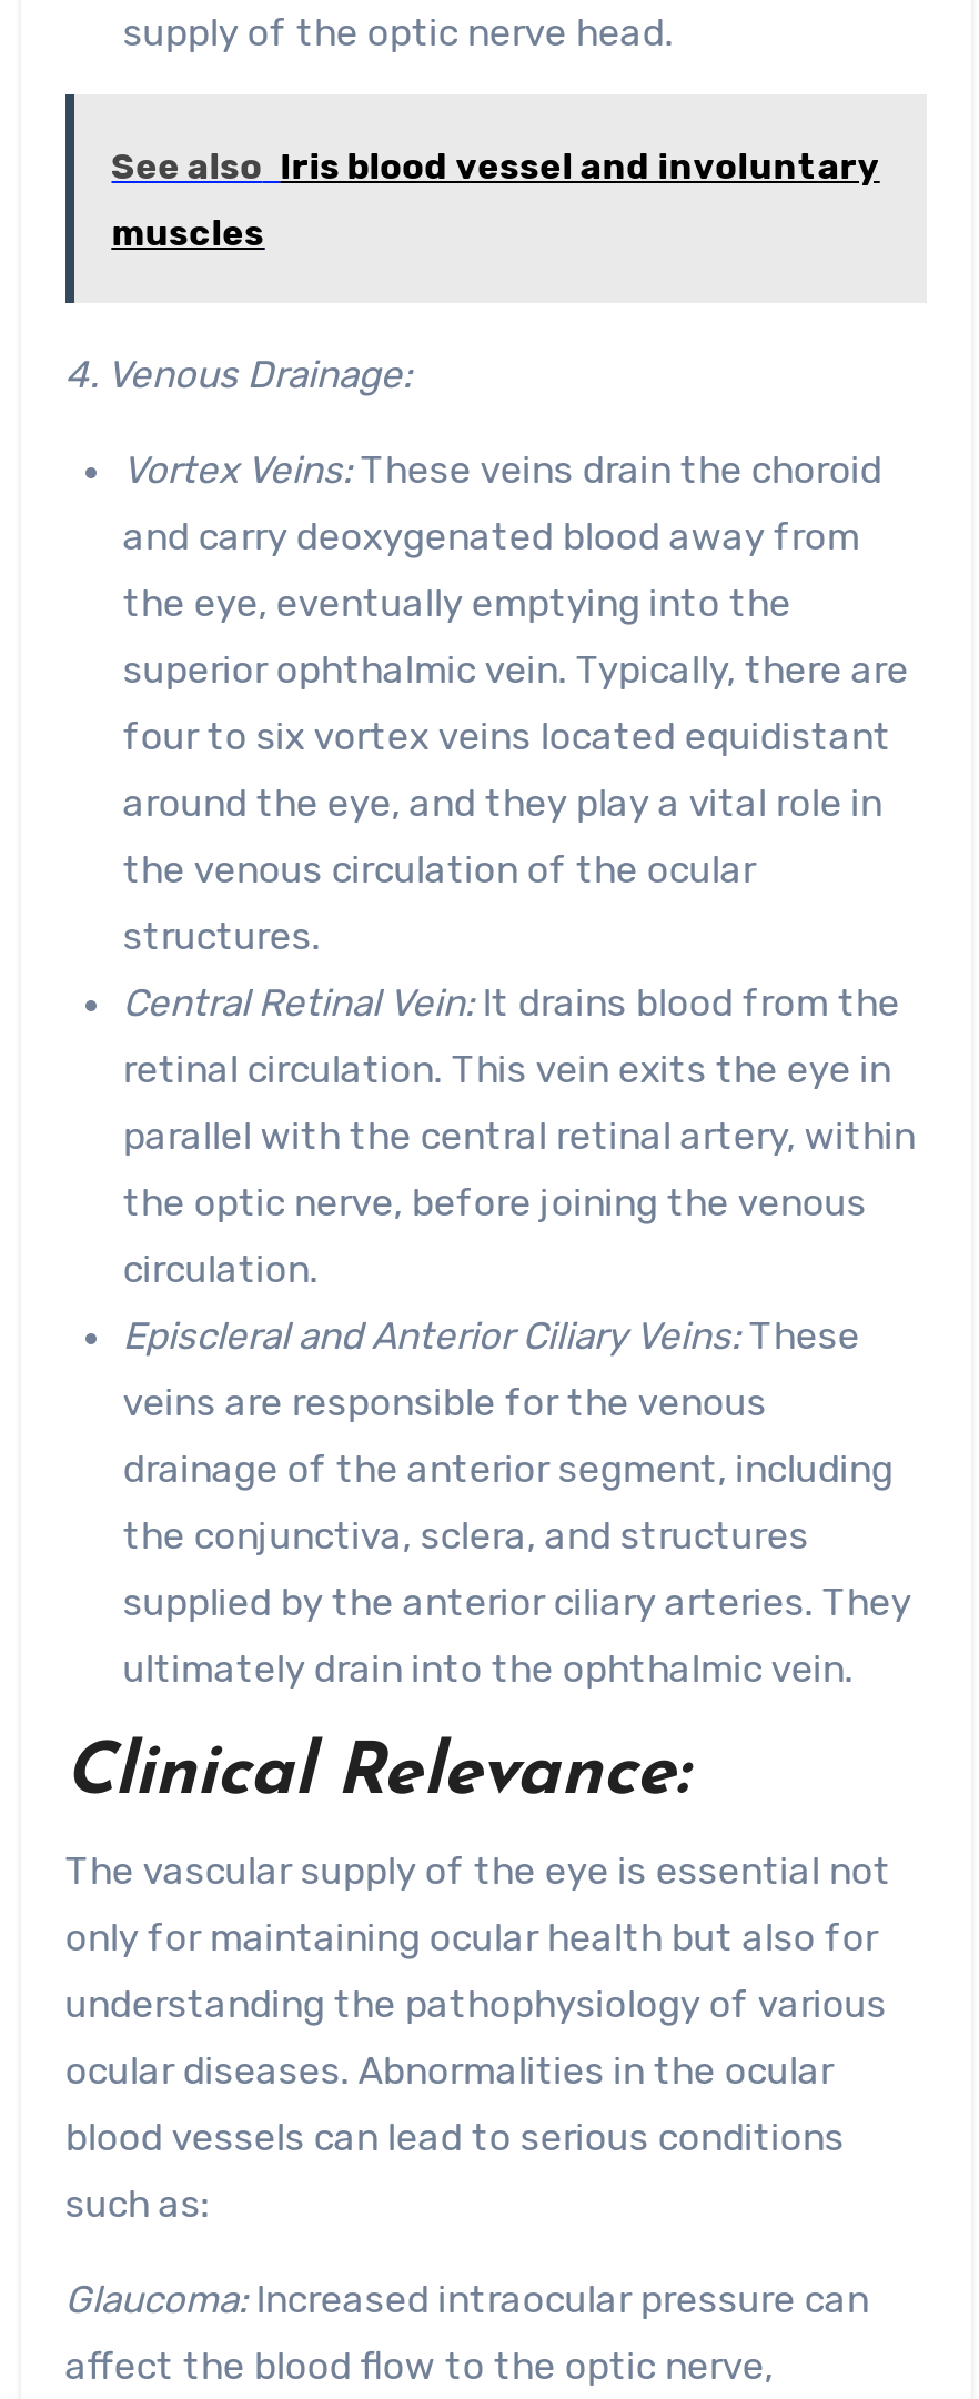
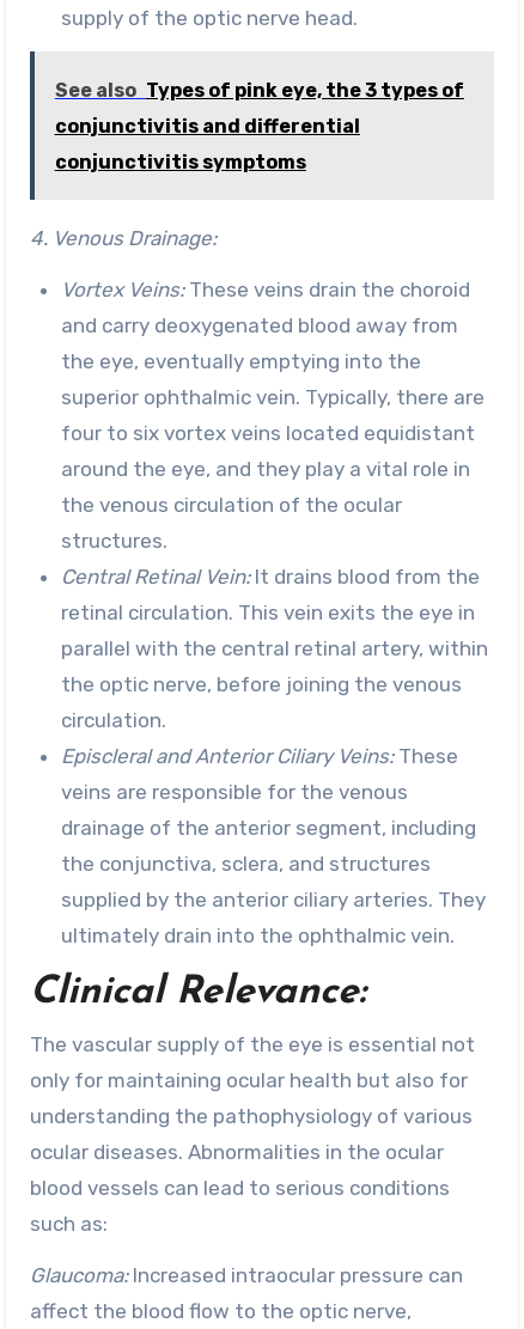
- See also Iris blood vessel and involuntary
- muscles
+ See also Types of pink eye, the 3 types of
+ conjunctivitis and differential
+ conjunctivitis symptoms
